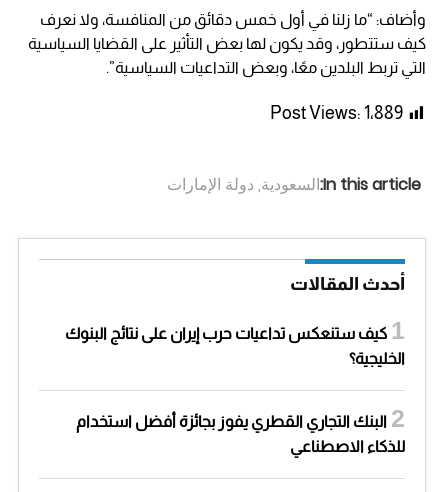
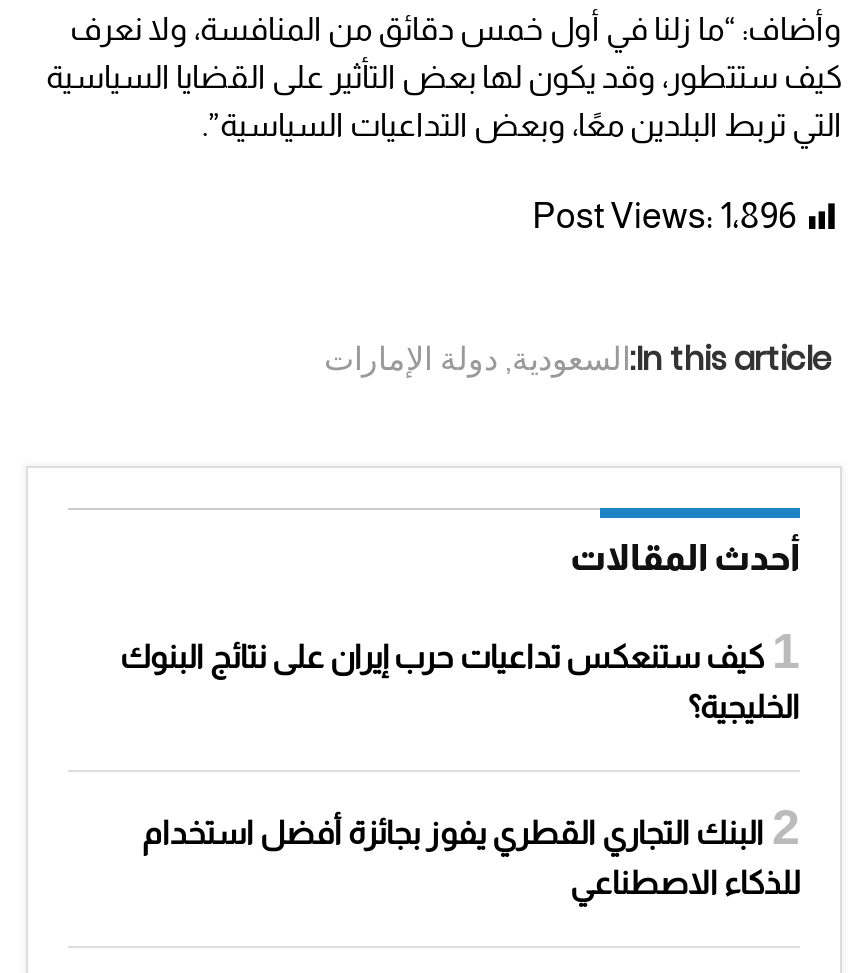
- Post Views: 1٬889
+ Post Views: 1٬896
